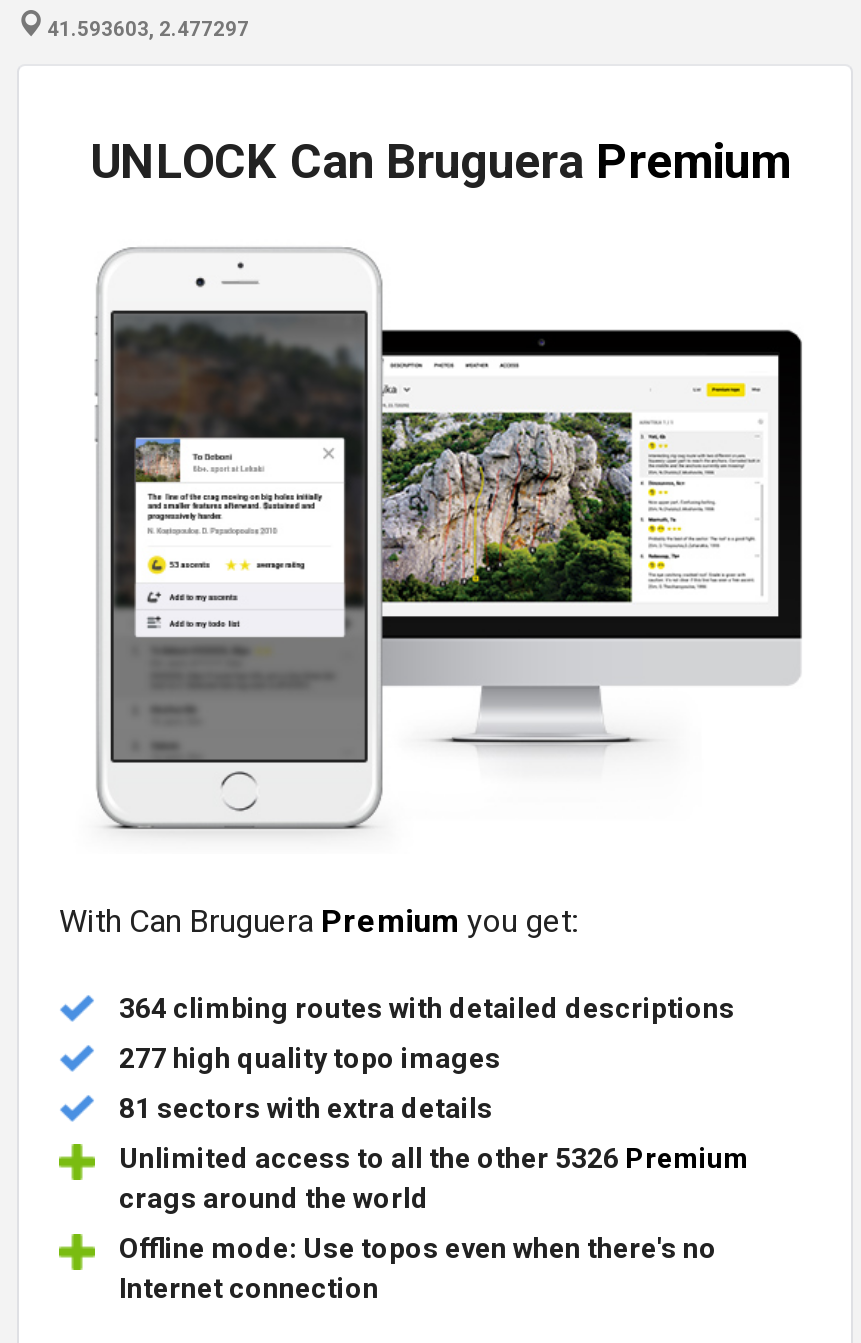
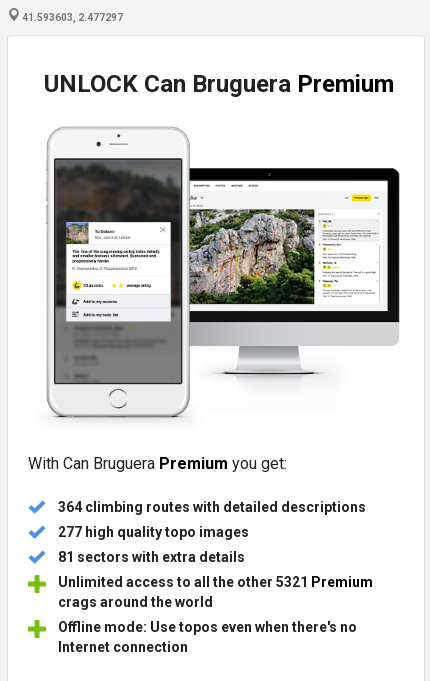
- Unlimited access to all the other 5326 Premium
+ Unlimited access to all the other 5321 Premium
